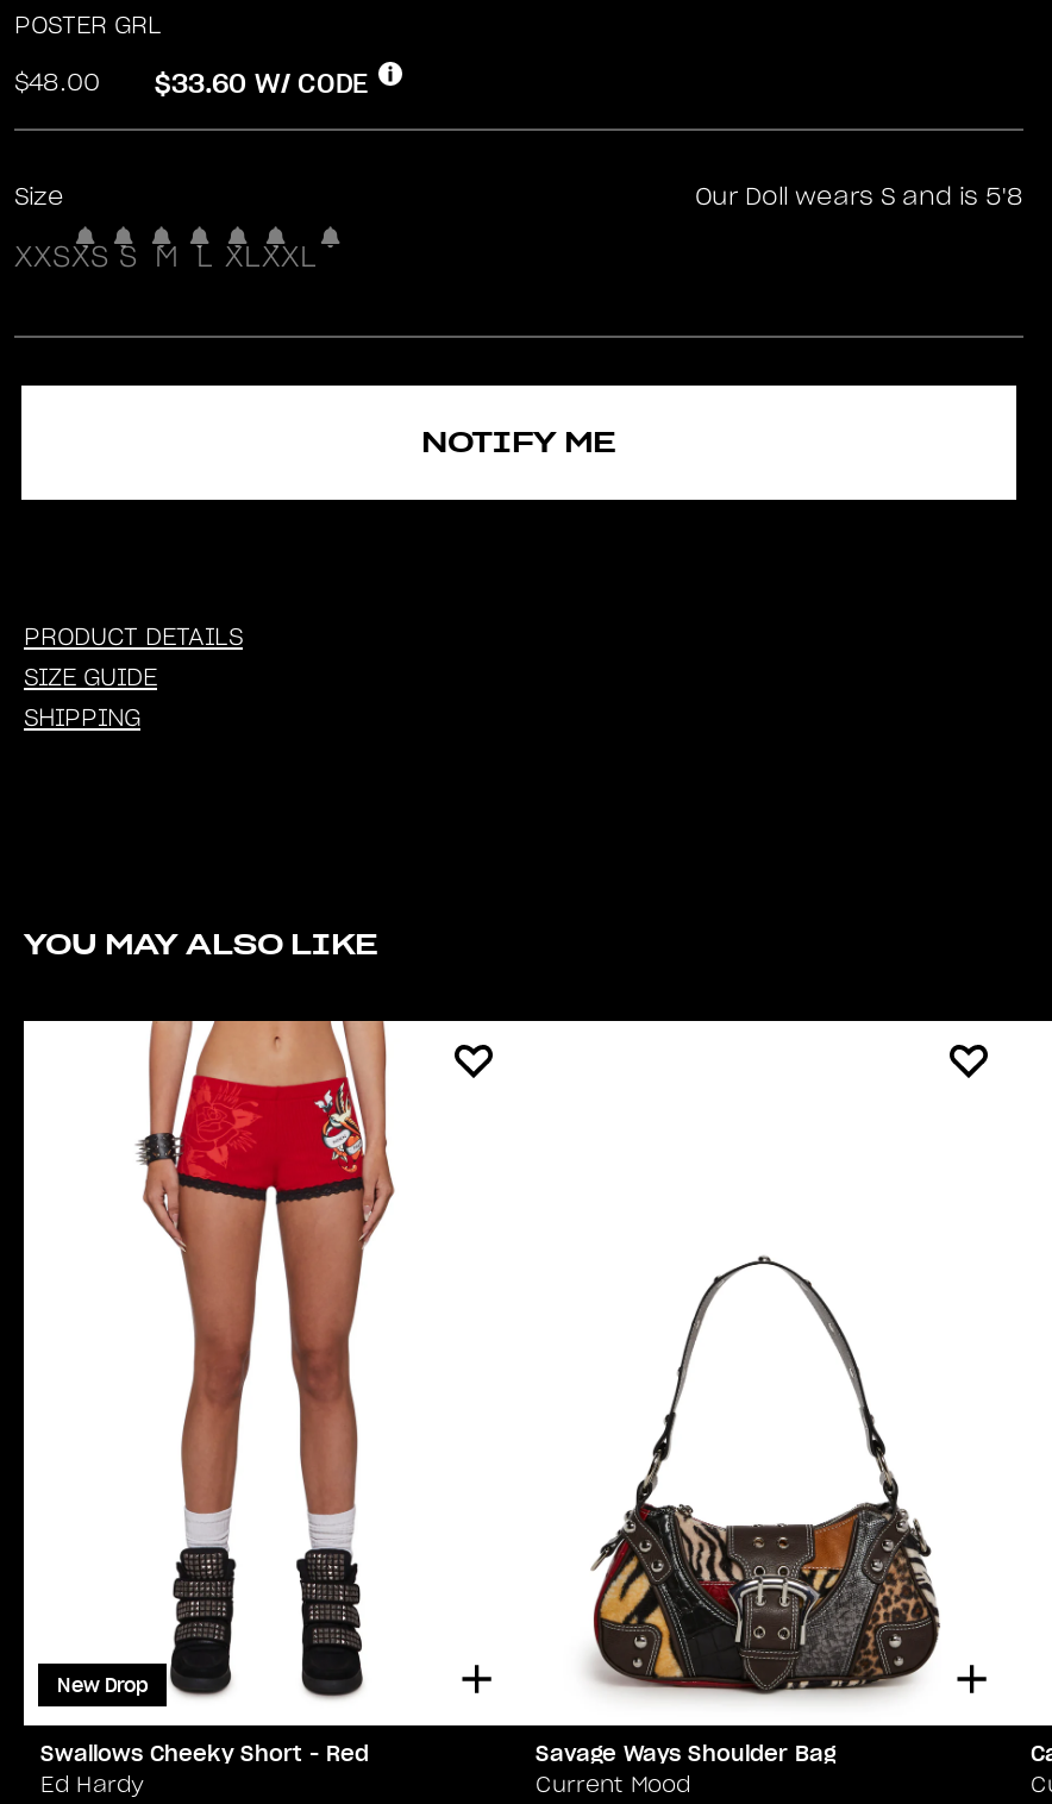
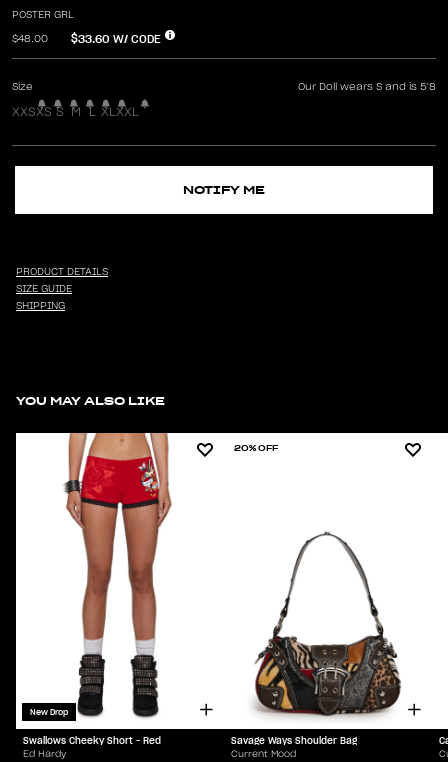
+ 20% OFF
